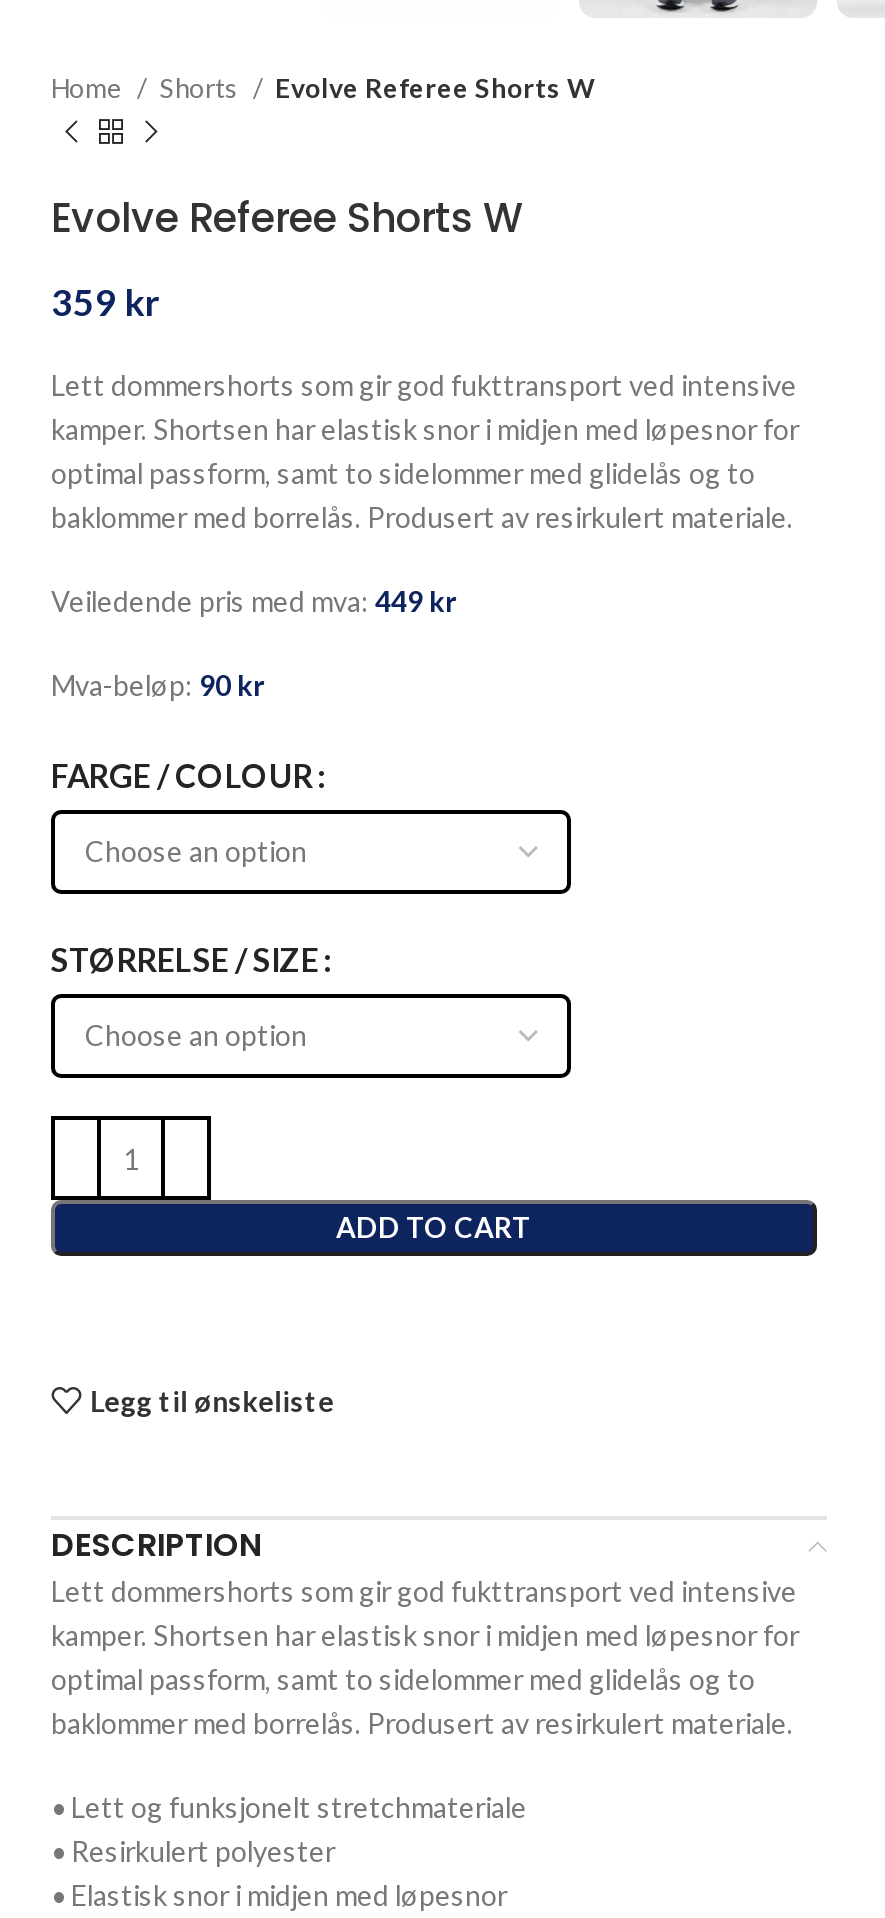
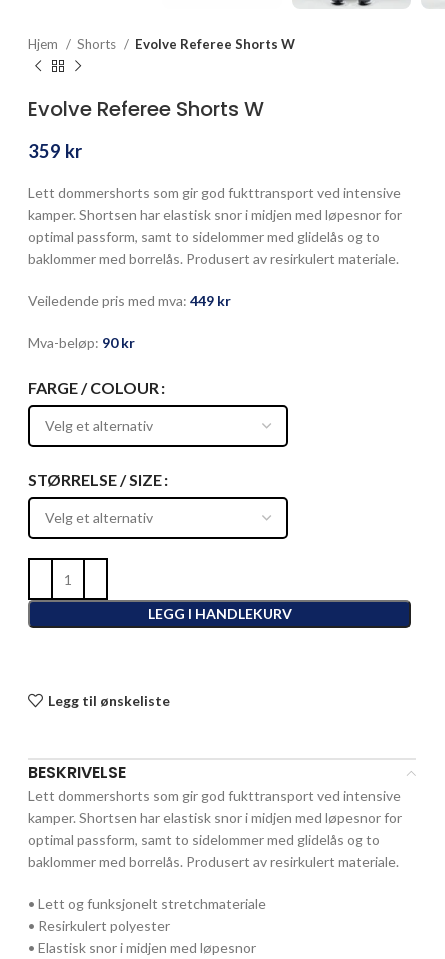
- Home
+ Hjem

- ADD TO CART
+ LEGG I HANDLEKURV

- DESCRIPTION
+ BESKRIVELSE
